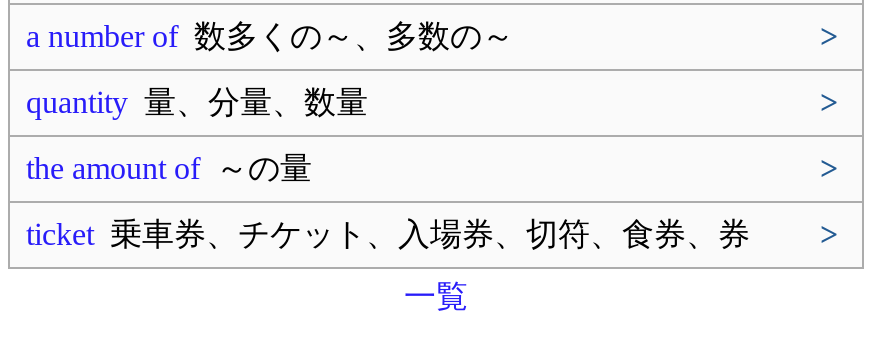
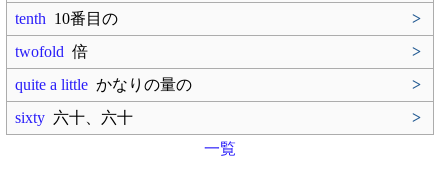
- a number of数多くの～、多数の～
+ tenth 10番目の

- quantity量、分量、数量
+ twofold倍

- the amount of～の量
+ quite a littleかなりの量の

- ticket乗車券、チケット、入場券、切符、食券、券
+ sixty六十、六十
